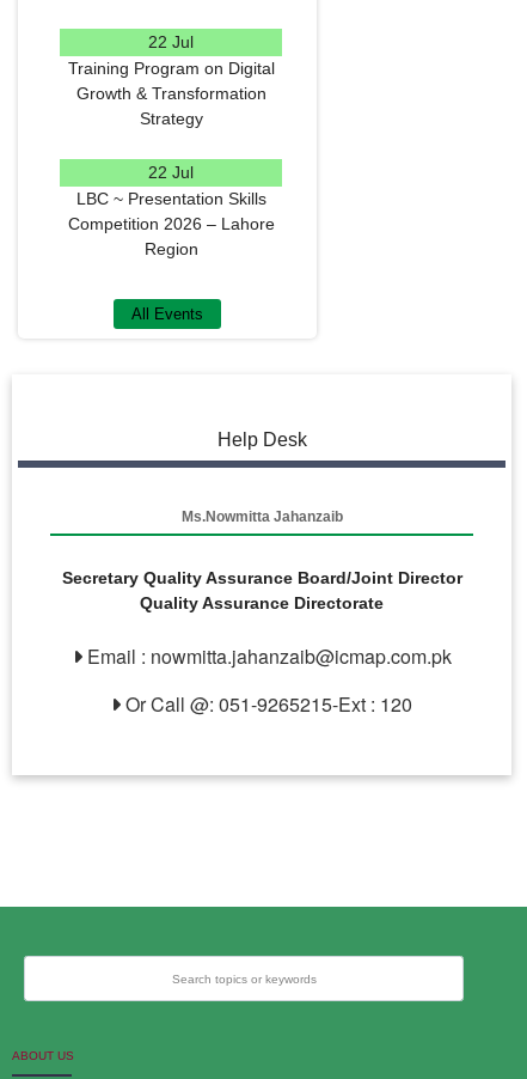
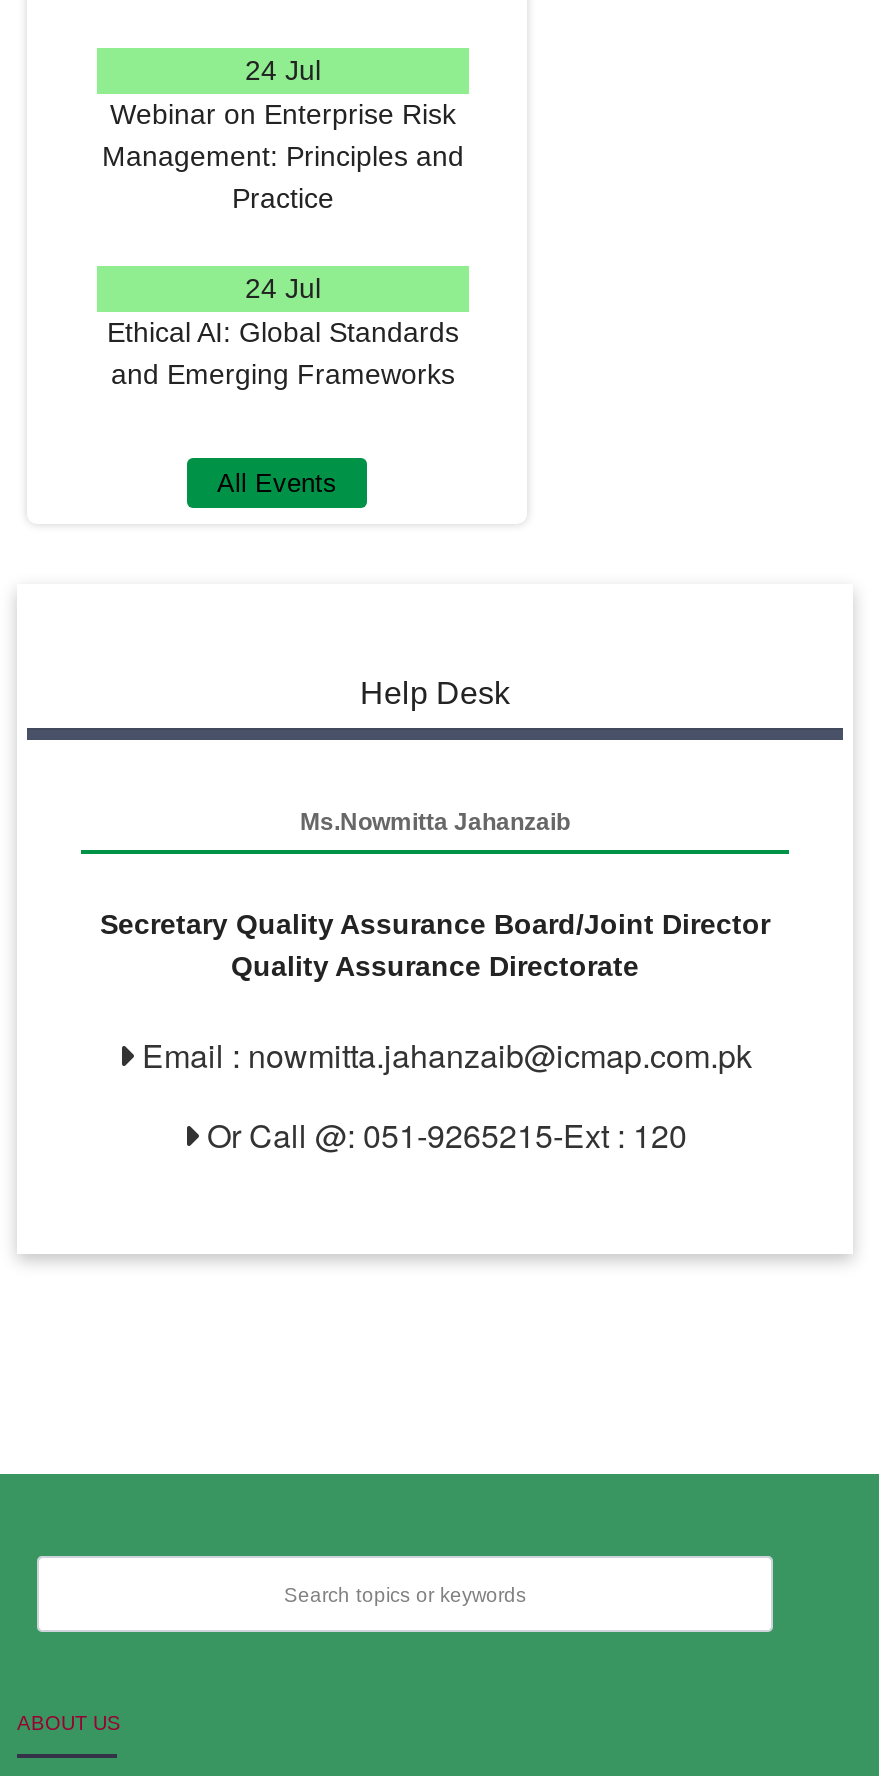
- 22 Jul
- Training Program on Digital
- Growth & Transformation
- Strategy
+ 24 Jul
+ Webinar on Enterprise Risk
+ Management: Principles and
+ Practice

- 22 Jul
- LBC ~ Presentation Skills
- Competition 2026 – Lahore
- Region
+ 24 Jul
+ Ethical AI: Global Standards
+ and Emerging Frameworks
